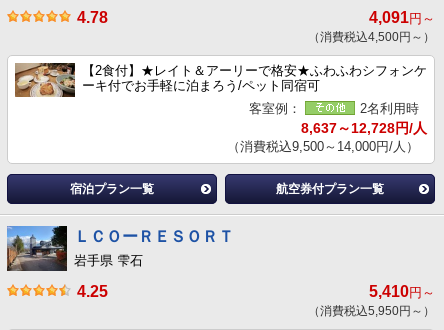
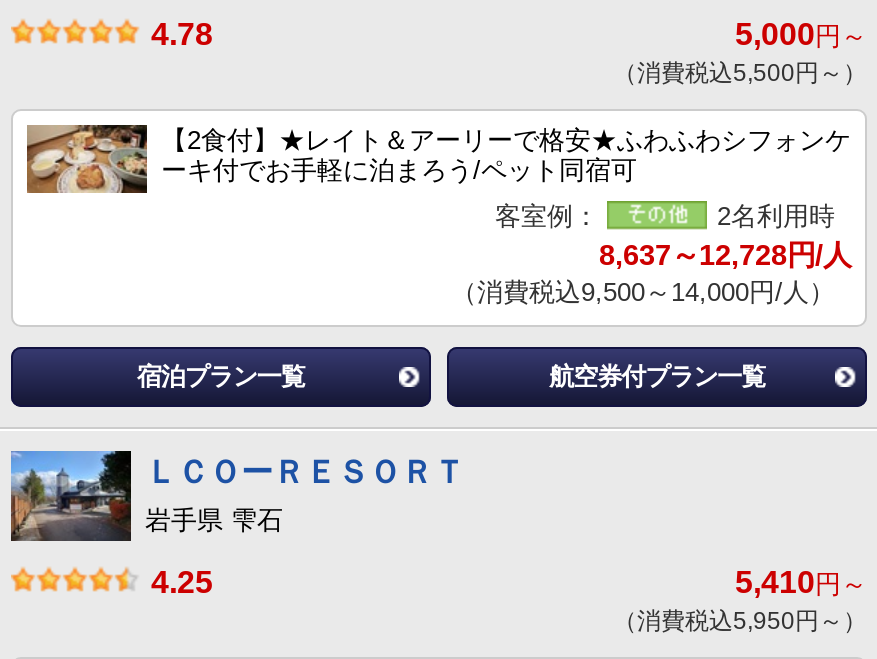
- 4,091円～
+ 5,000円～

- （消費税込4,500円～）
+ （消費税込5,500円～）
